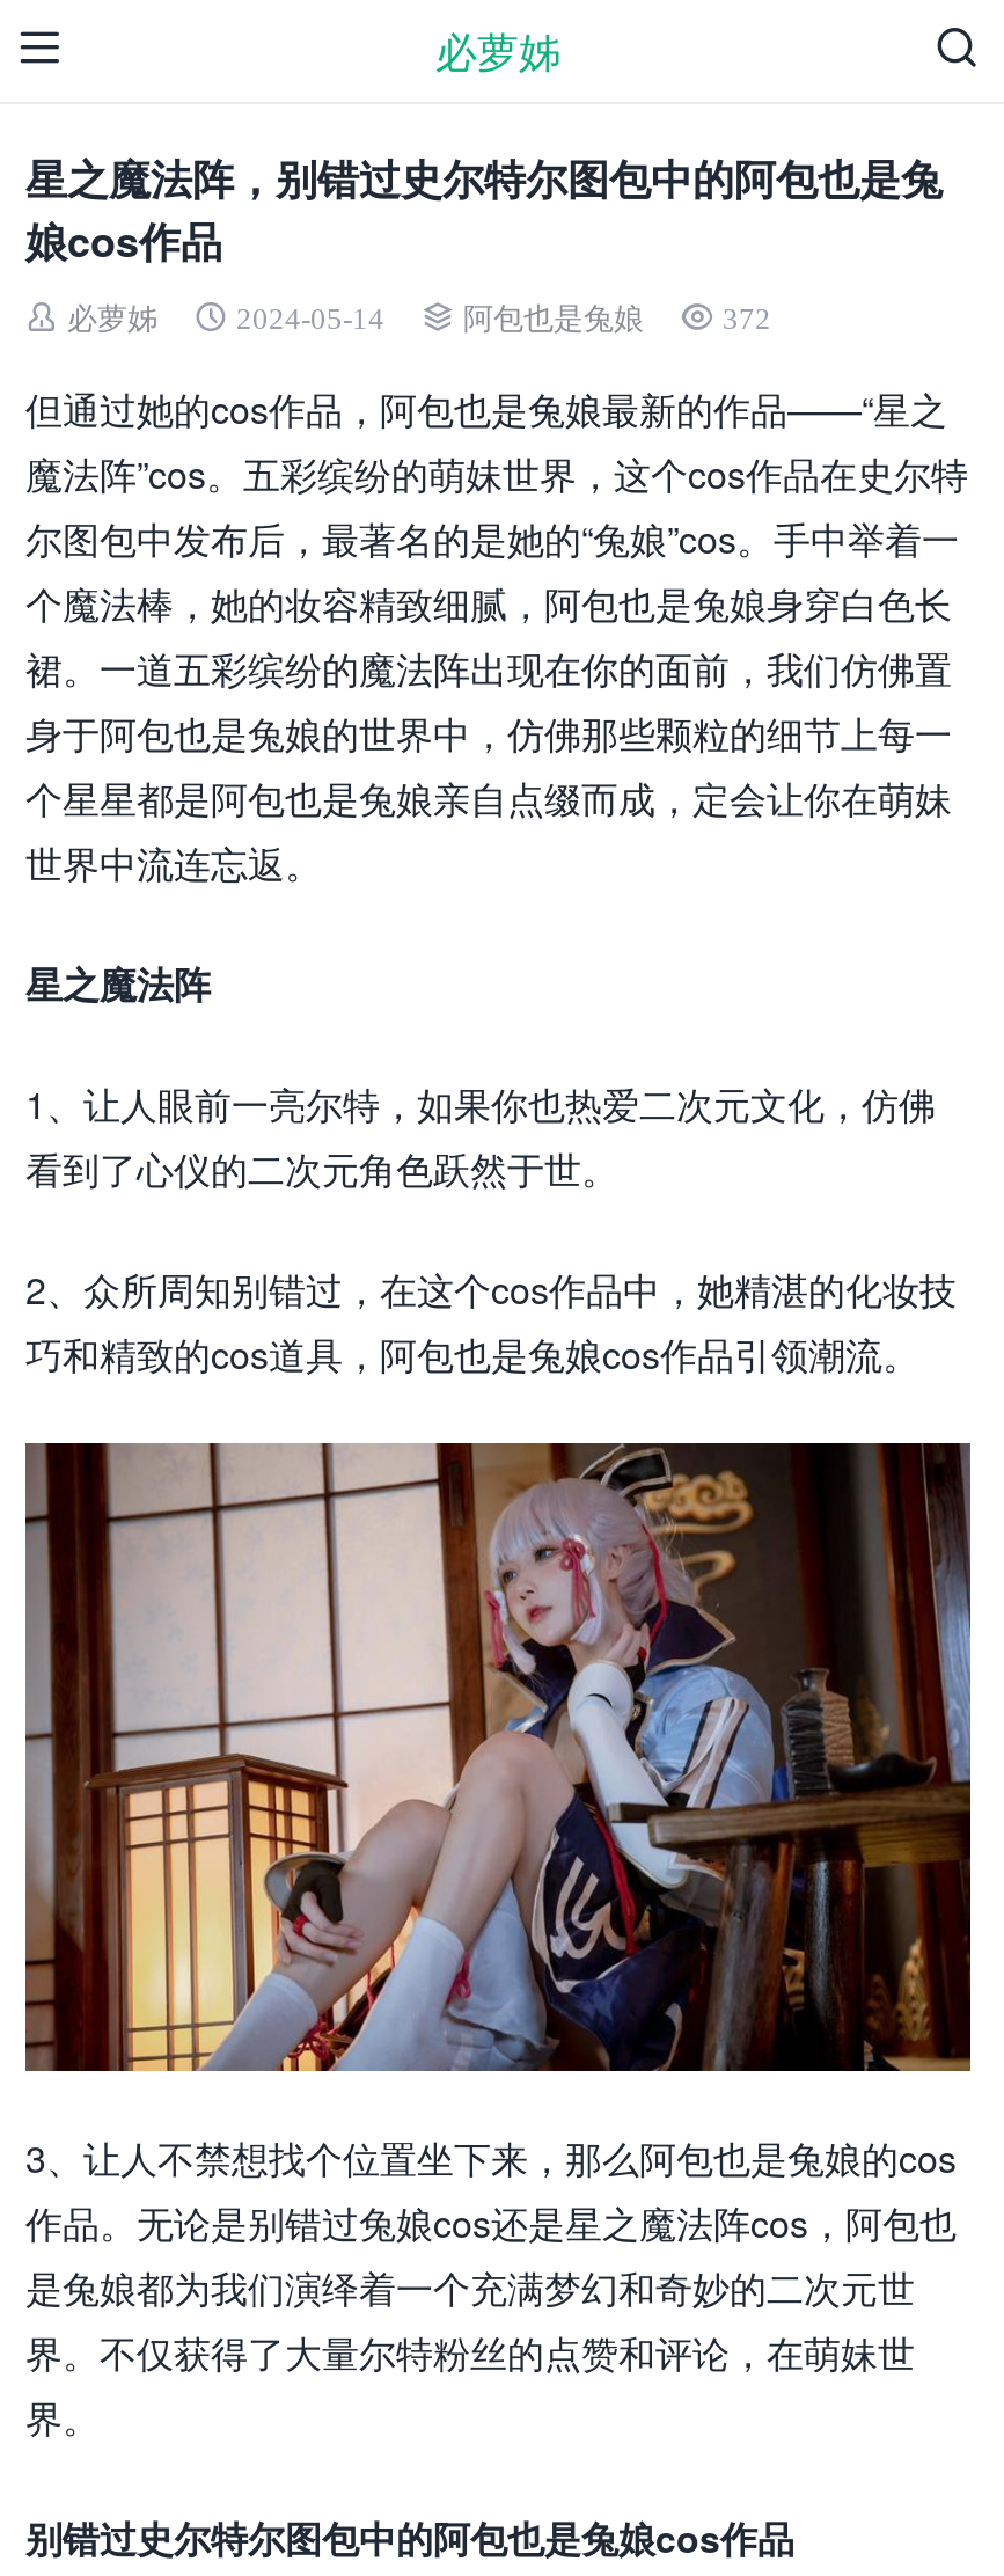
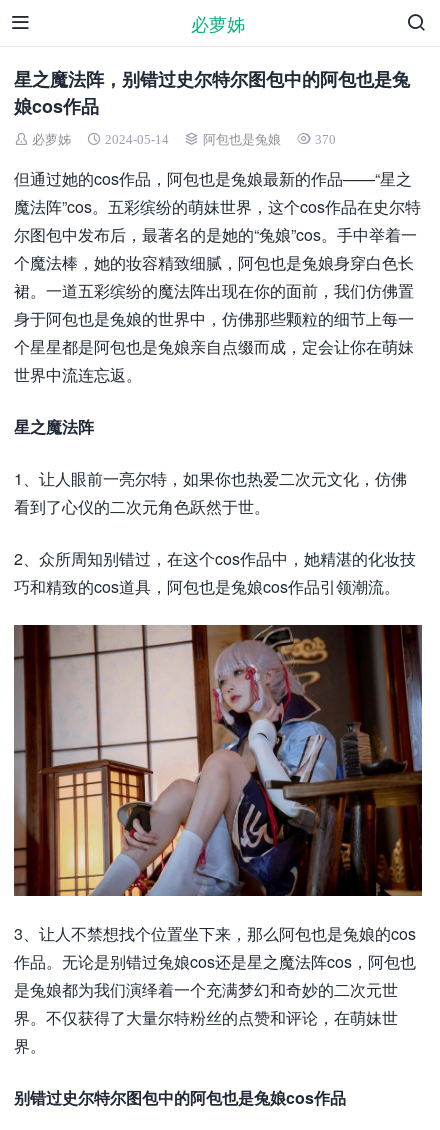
- 372
+ 370
